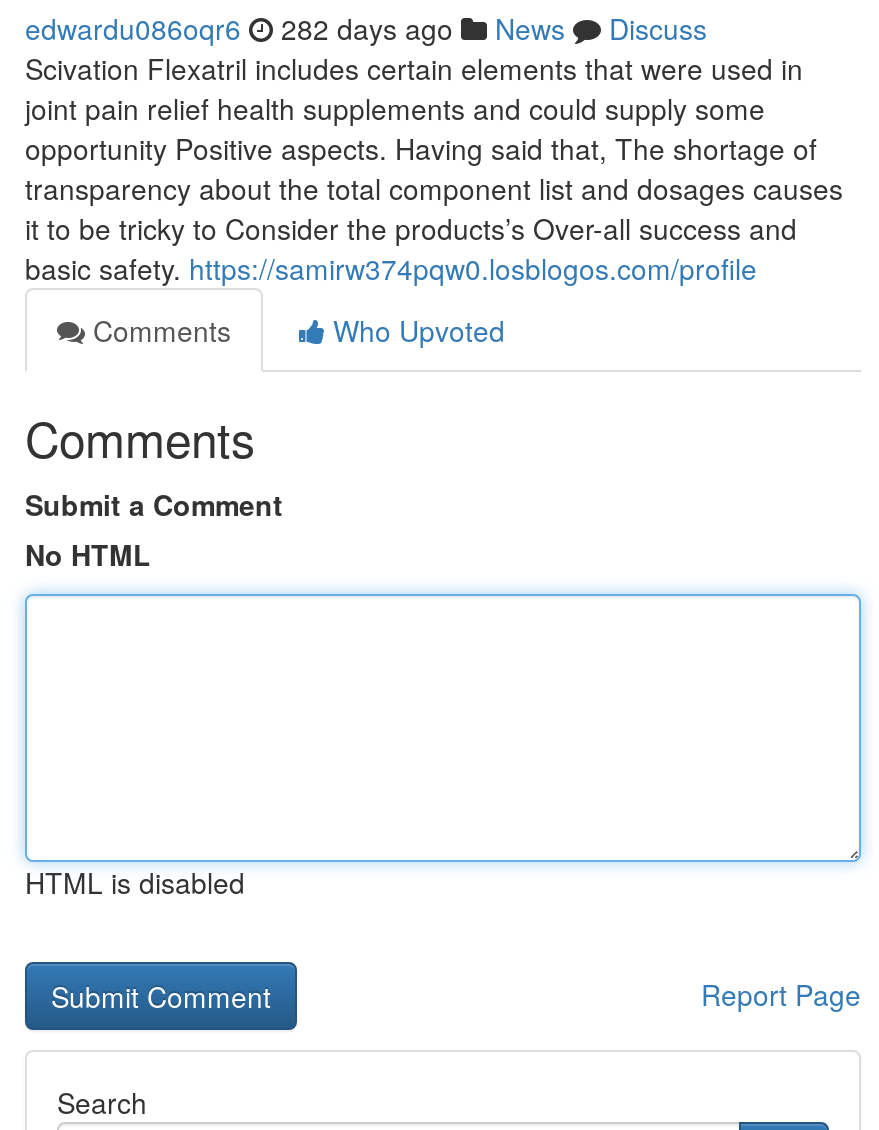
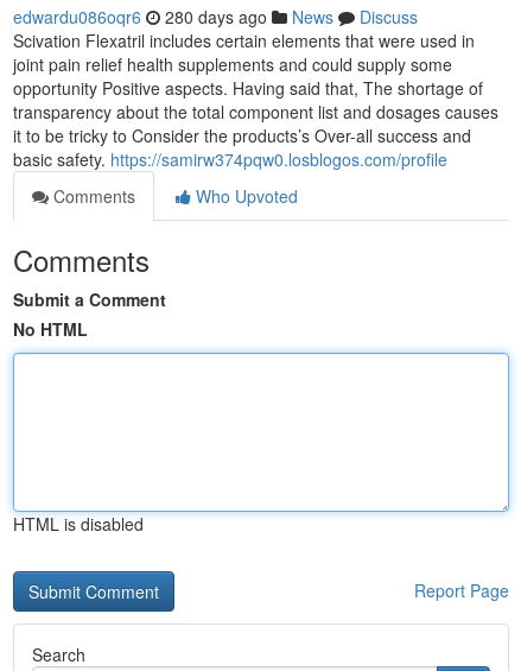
- edwardu086oqr6 282 days ago News Discuss
+ edwardu086oqr6 280 days ago News Discuss
